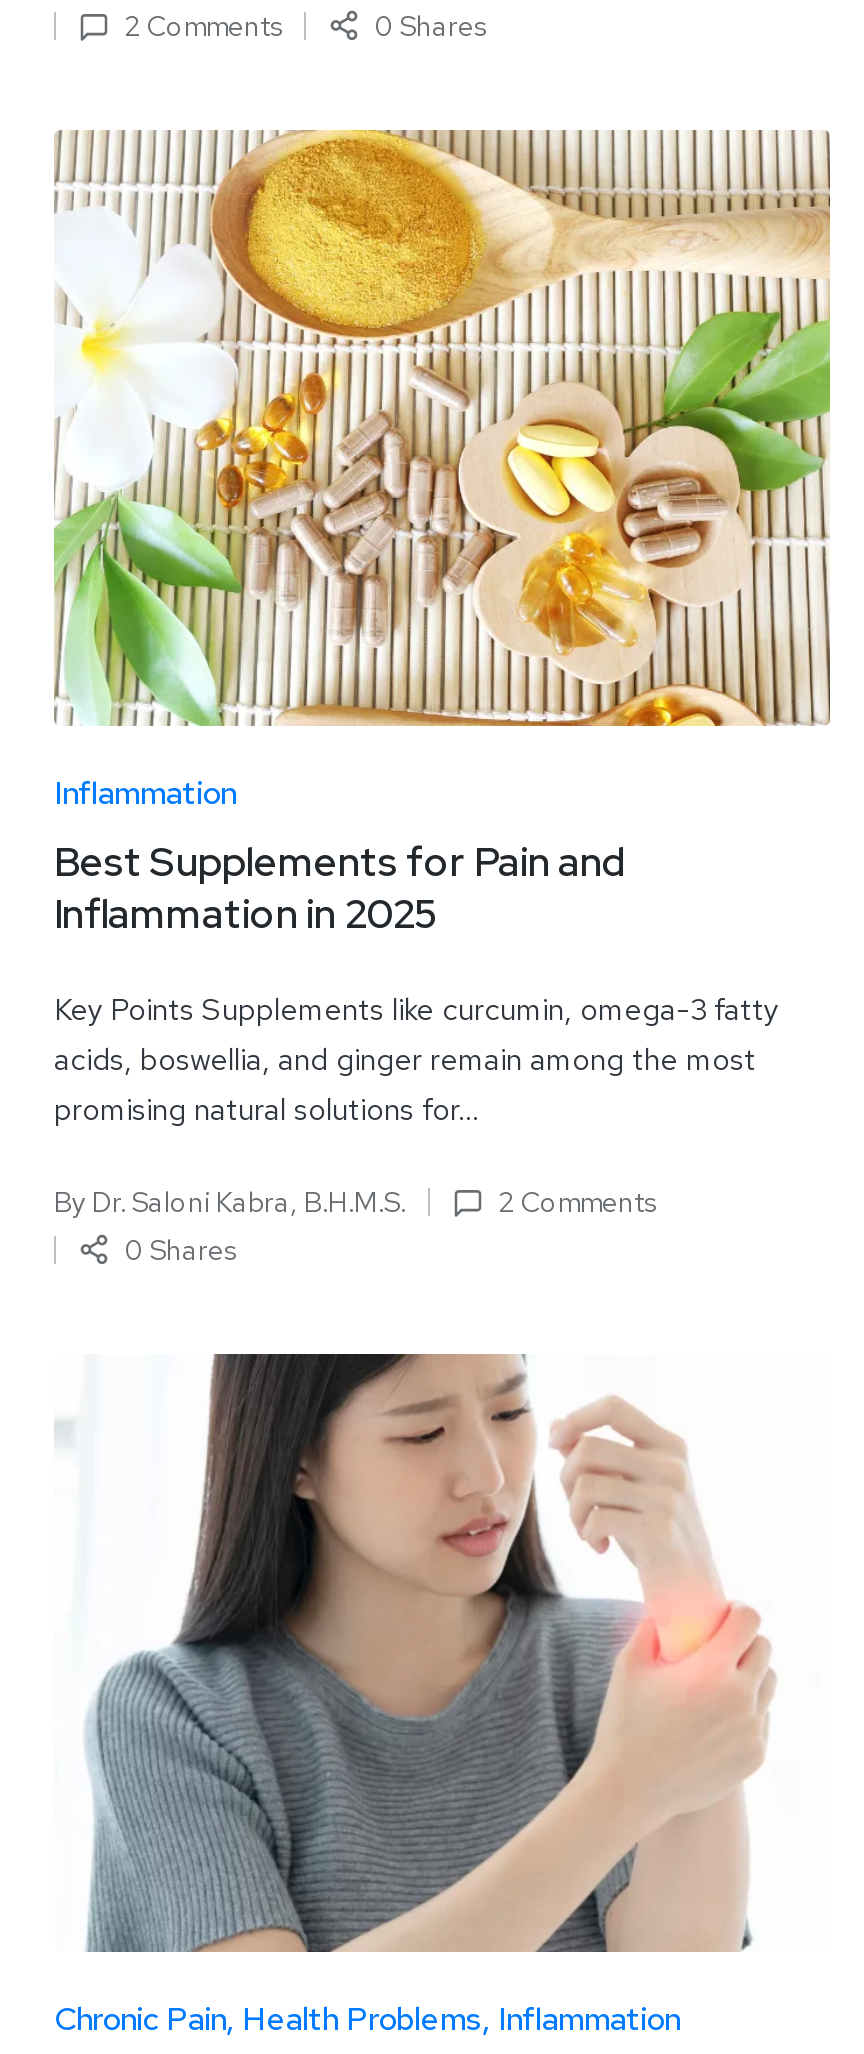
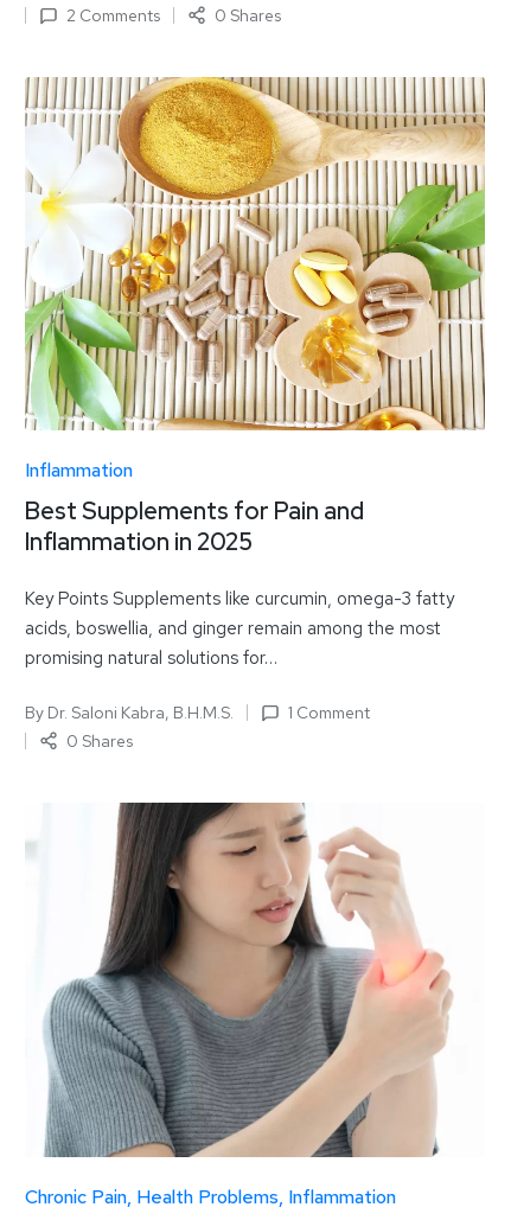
- 2 Comments
+ 1 Comment
